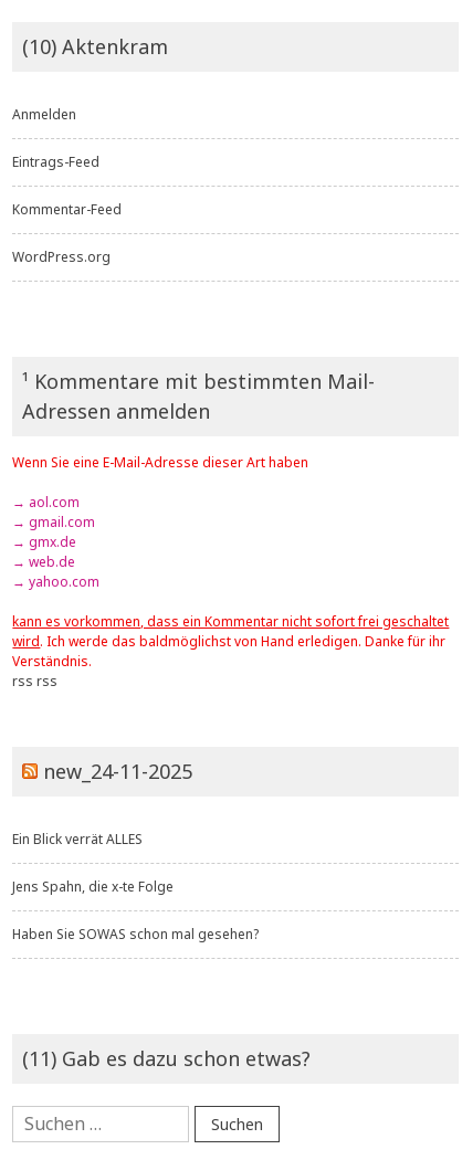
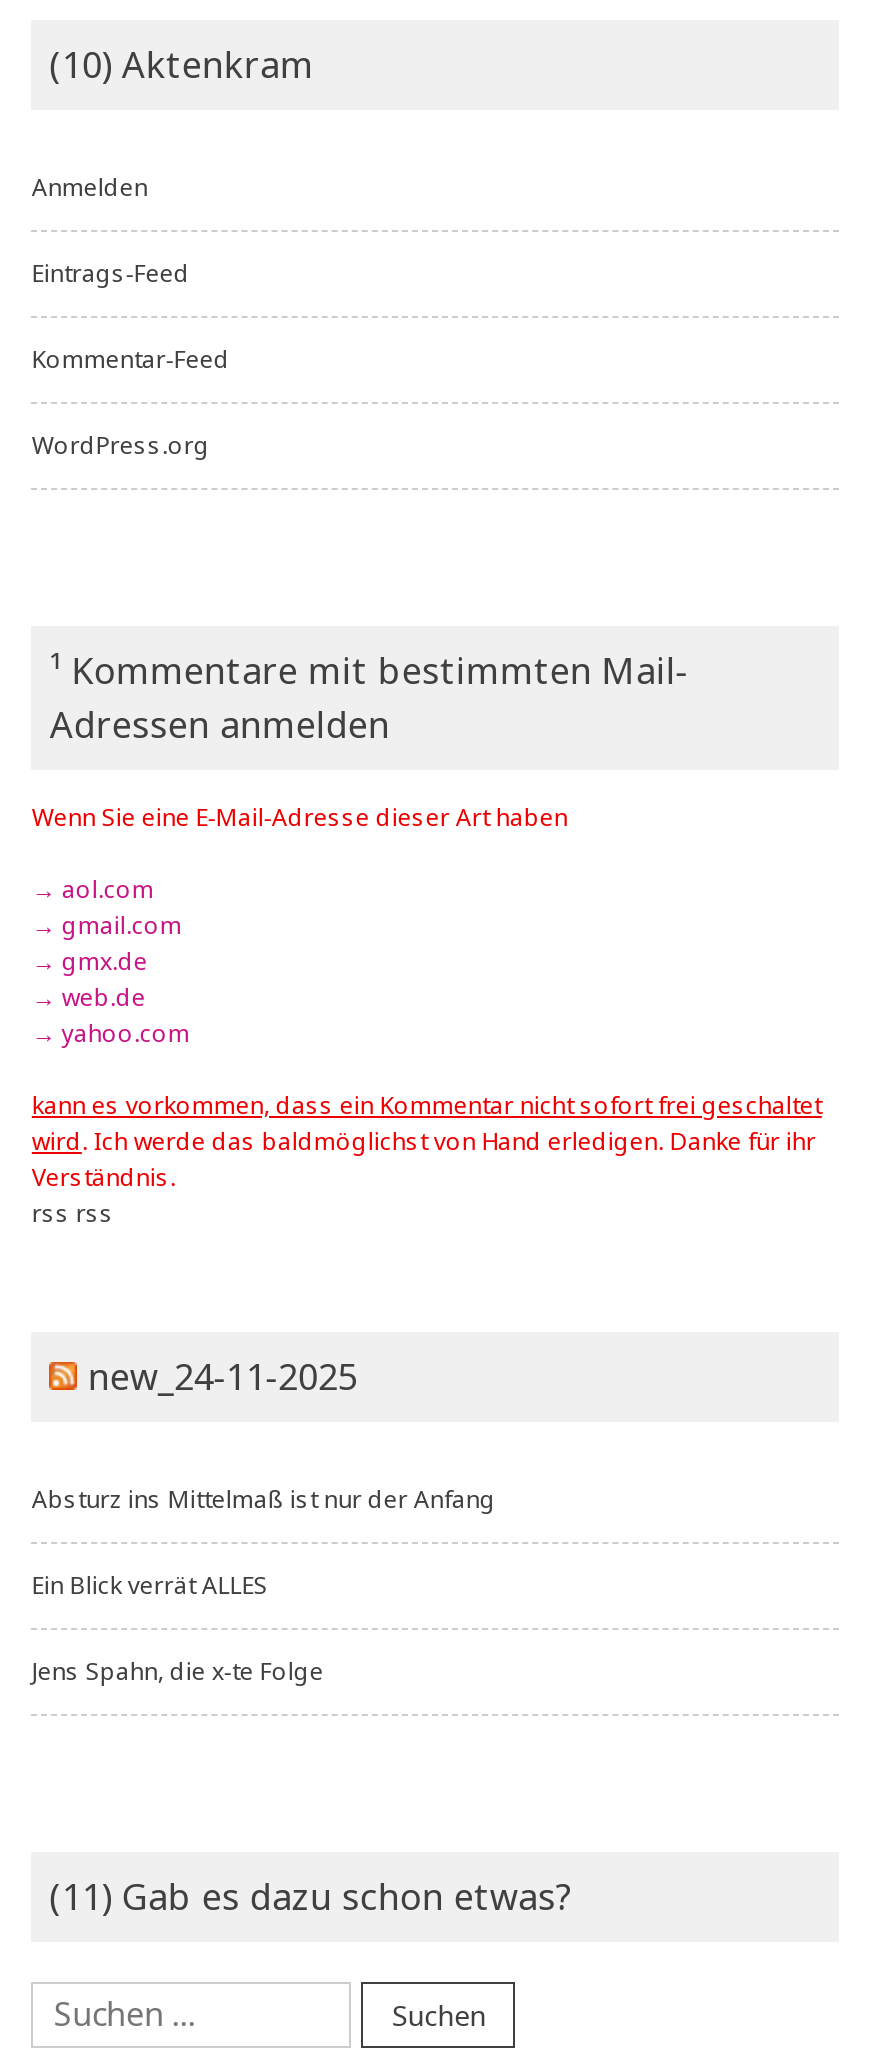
+ Absturz ins Mittelmaß ist nur der Anfang

moved down: Ein Blick verrät ALLES | Jens Spahn, die x-te Folge

- Haben Sie SOWAS schon mal gesehen?
